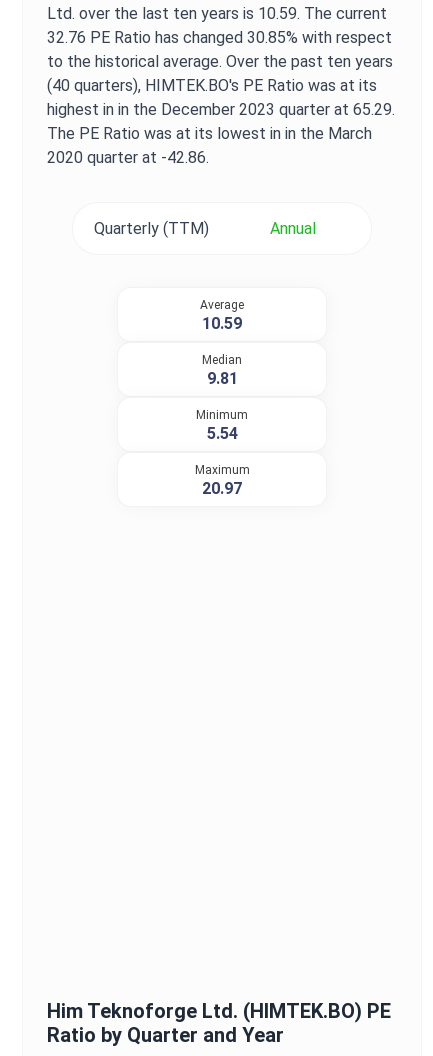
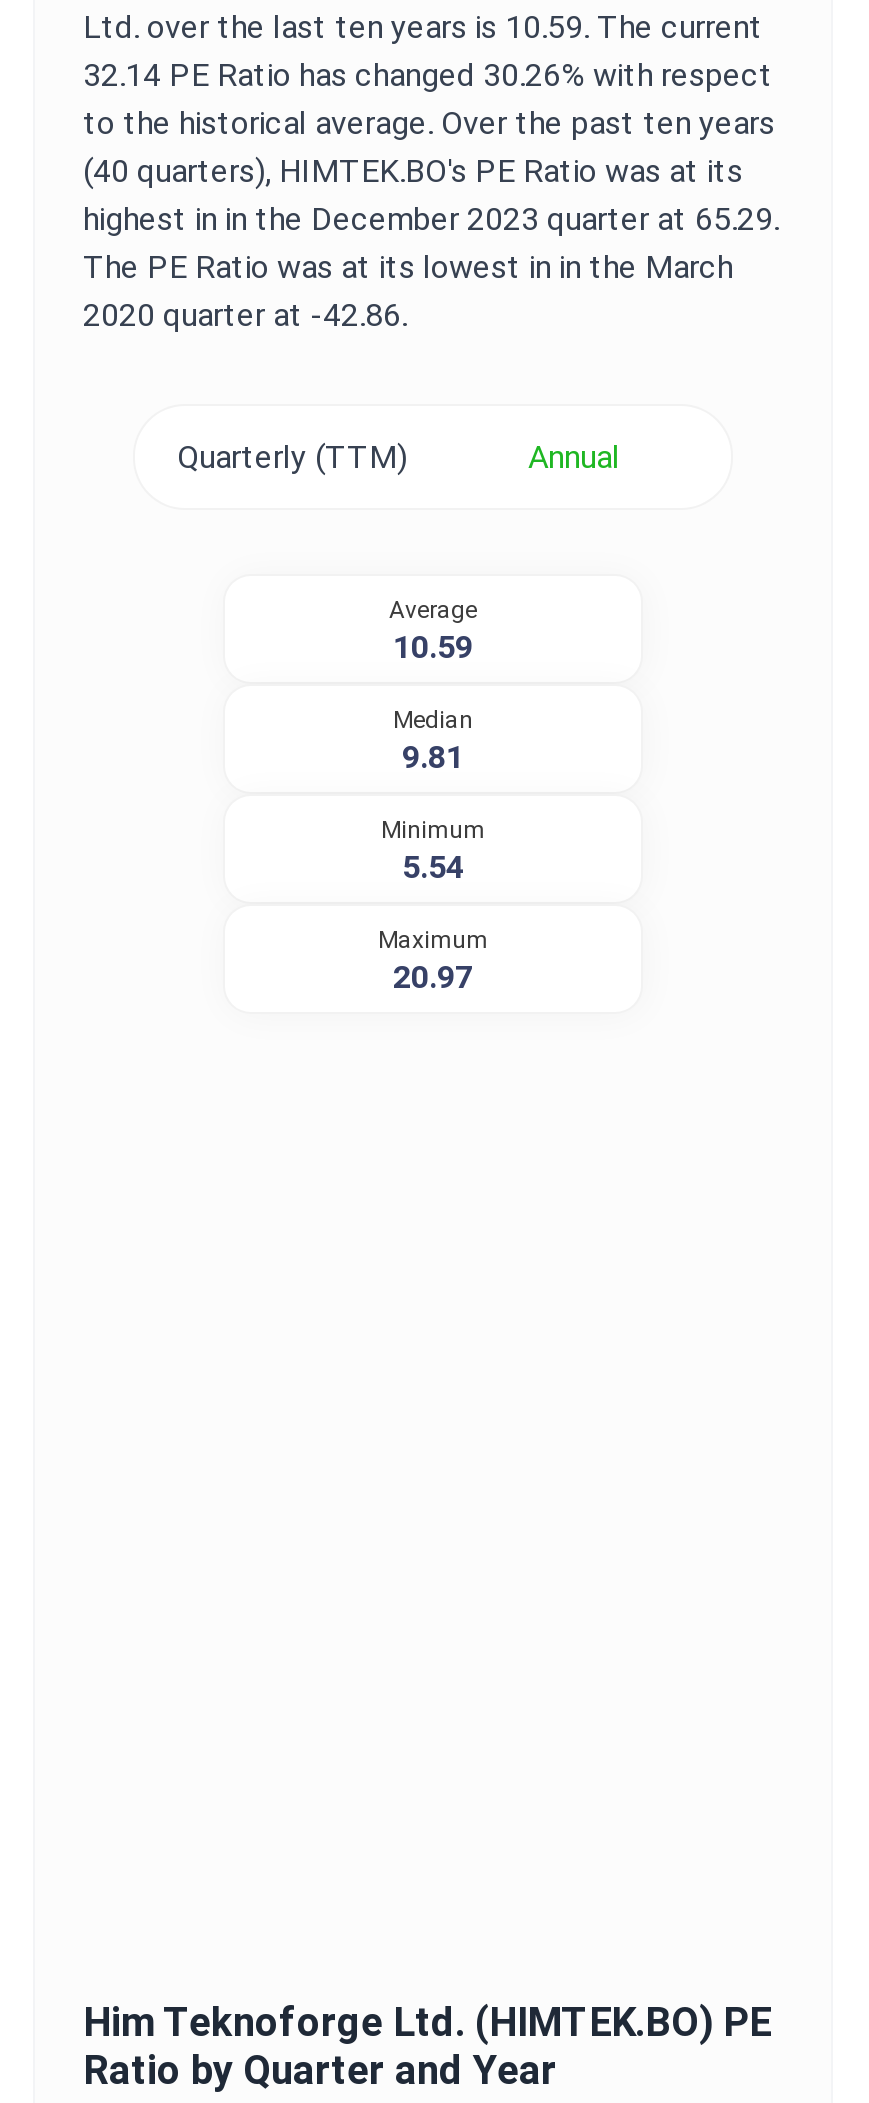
- 32.76 PE Ratio has changed 30.85% with respect
+ 32.14 PE Ratio has changed 30.26% with respect
